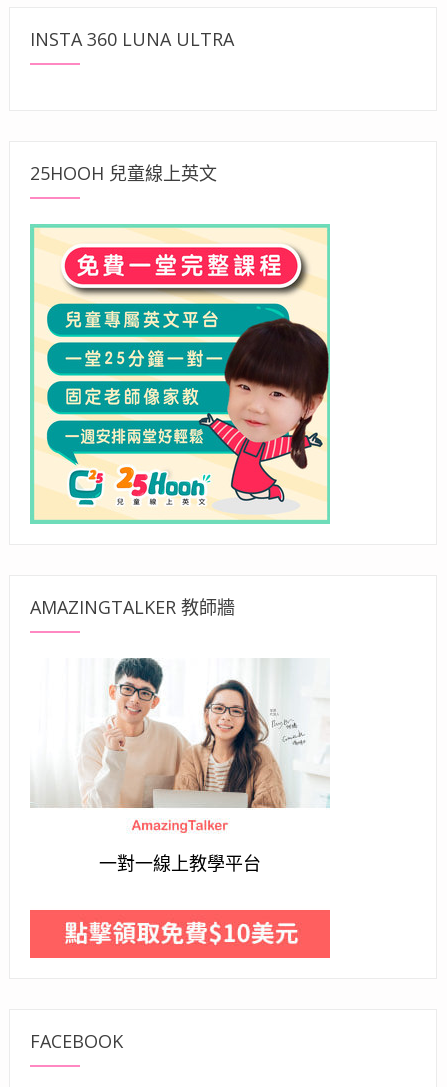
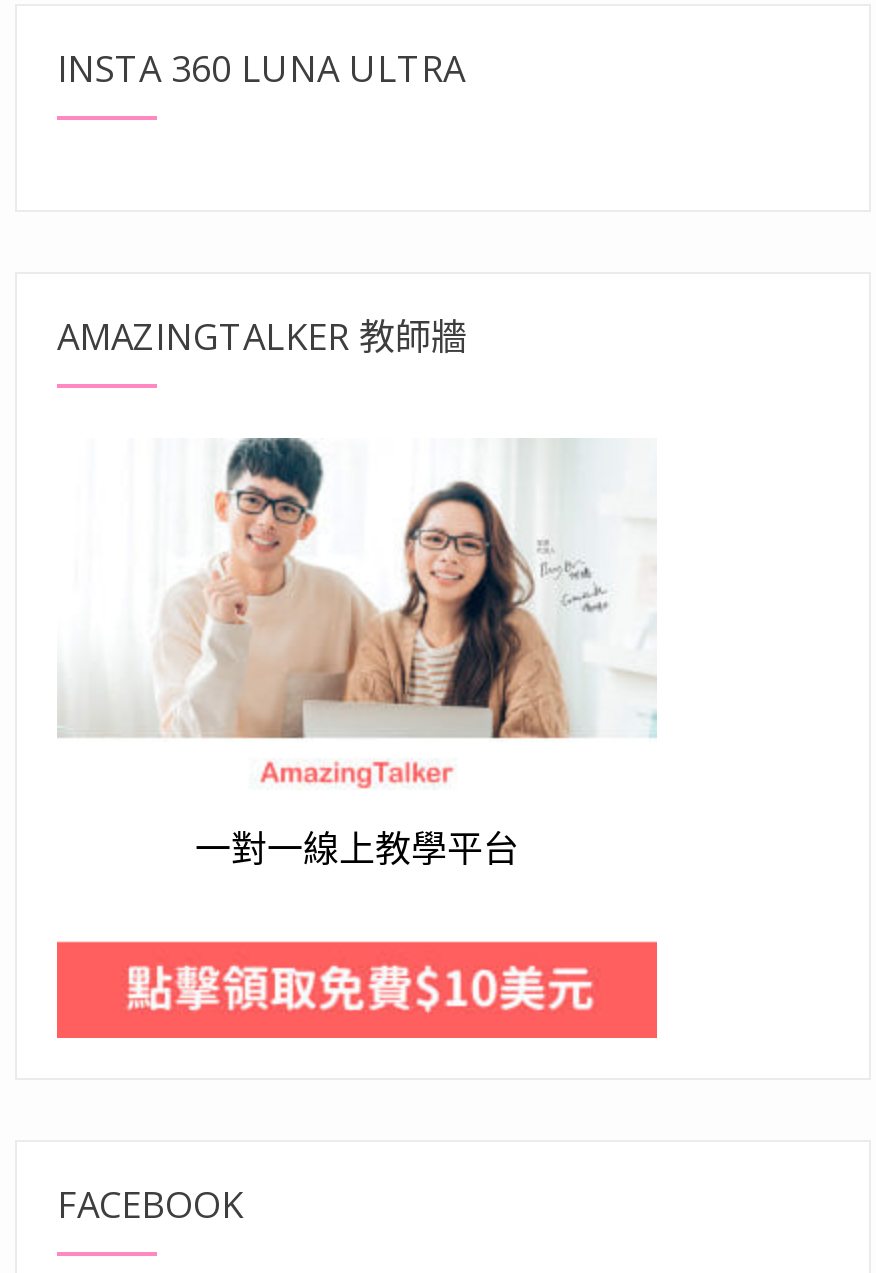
- 25HOOH 兒童線上英文

- [image]
